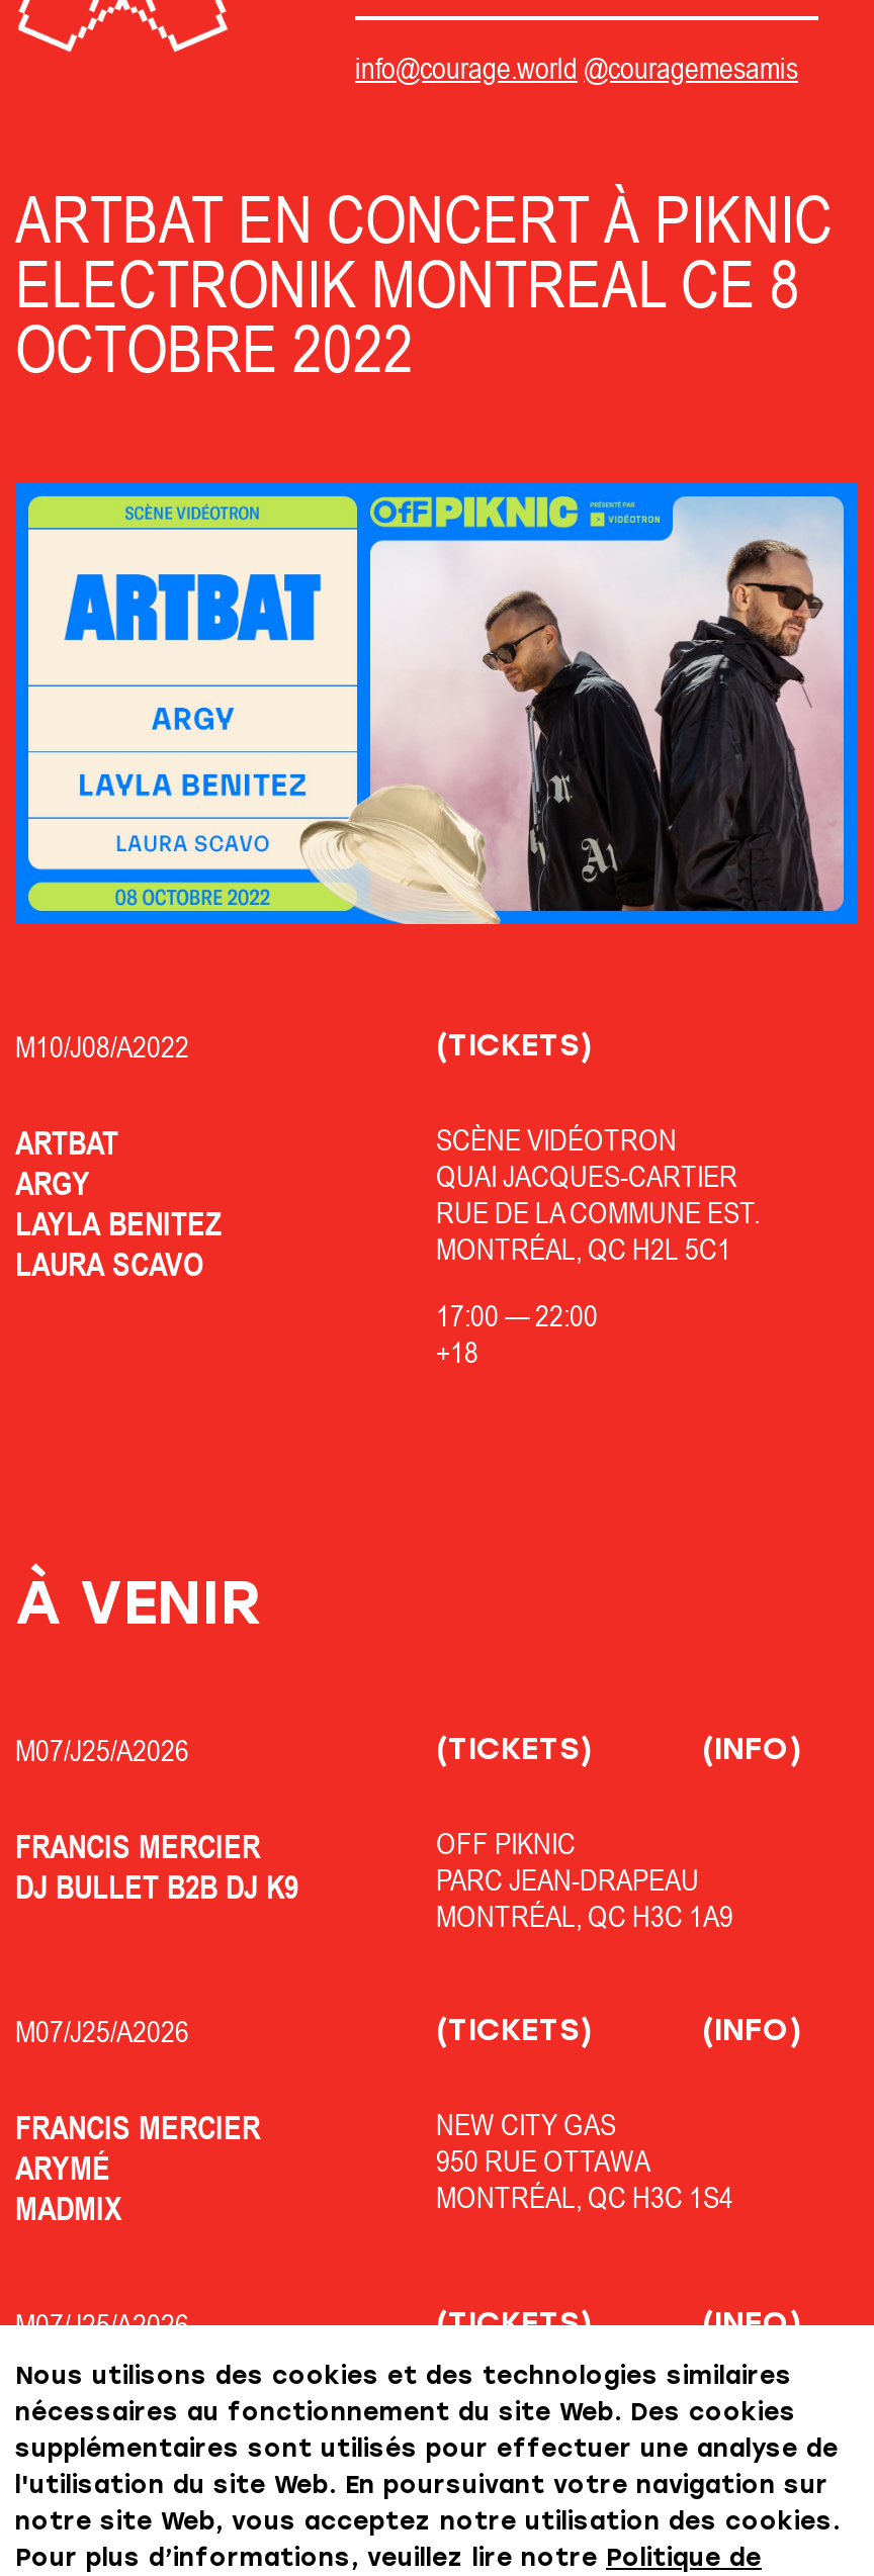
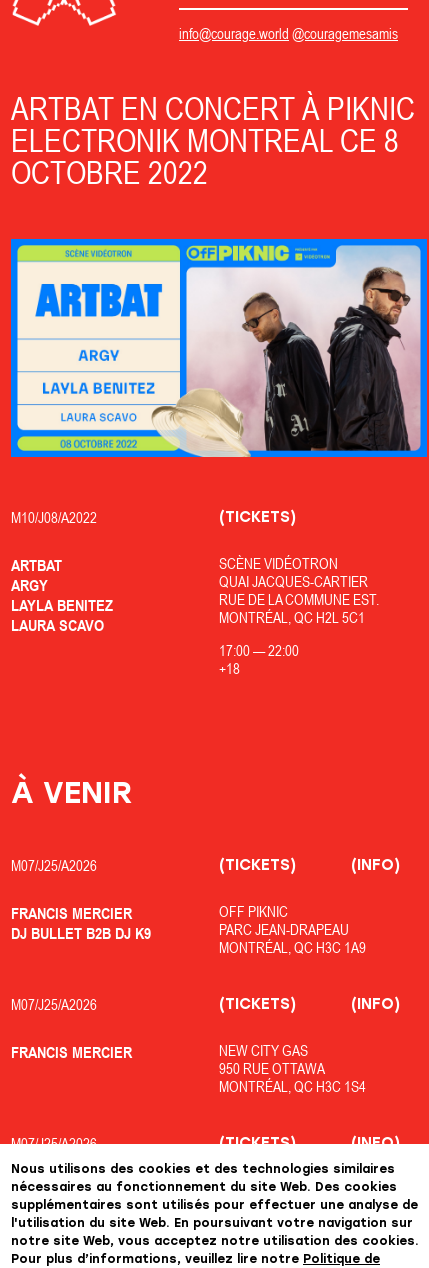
- ARYMÉ
- MADMIX
